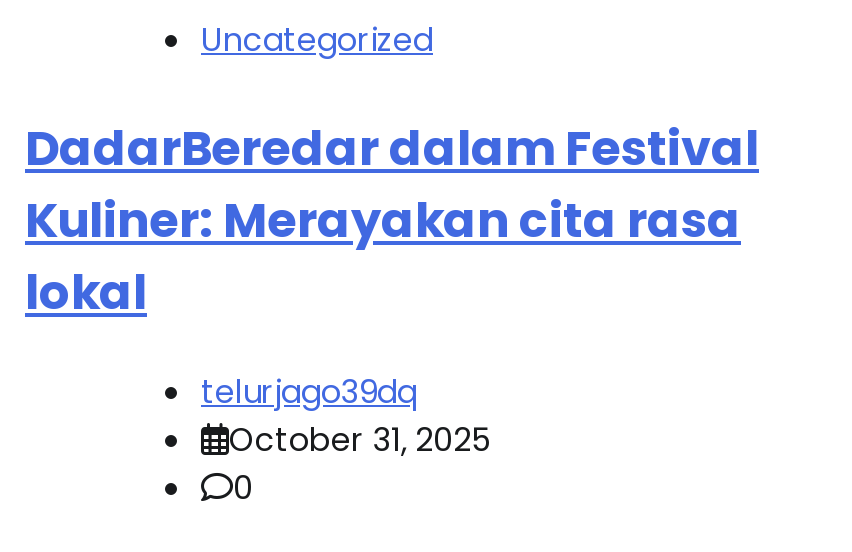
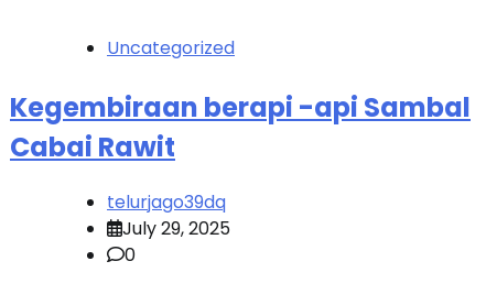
- DadarBeredar dalam Festival
- Kuliner: Merayakan cita rasa
- lokal
+ Kegembiraan berapi -api Sambal
+ Cabai Rawit

- October 31, 2025
+ July 29, 2025
